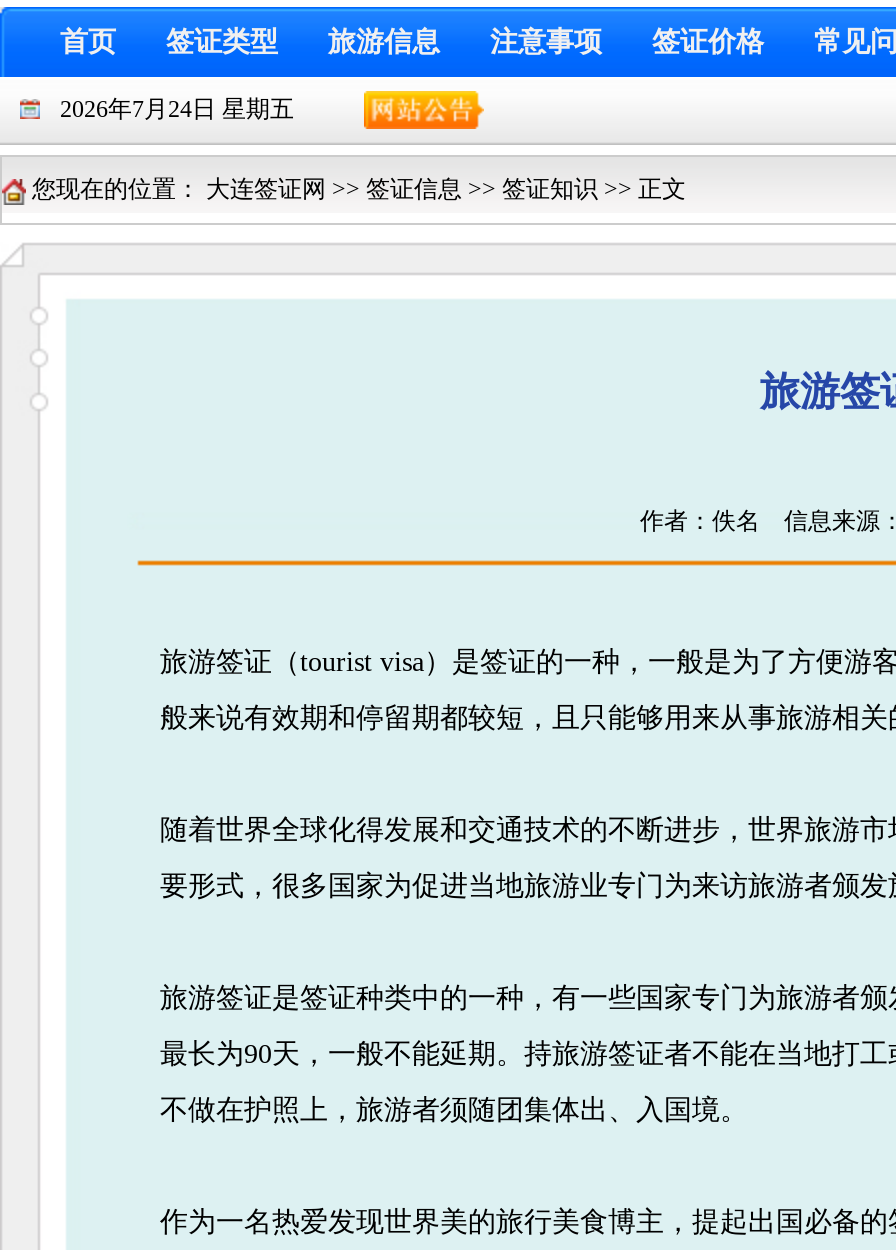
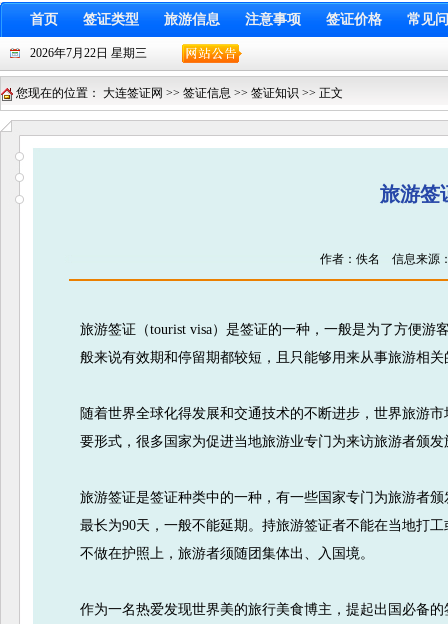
- 2026年7月24日 星期五
+ 2026年7月22日 星期三
